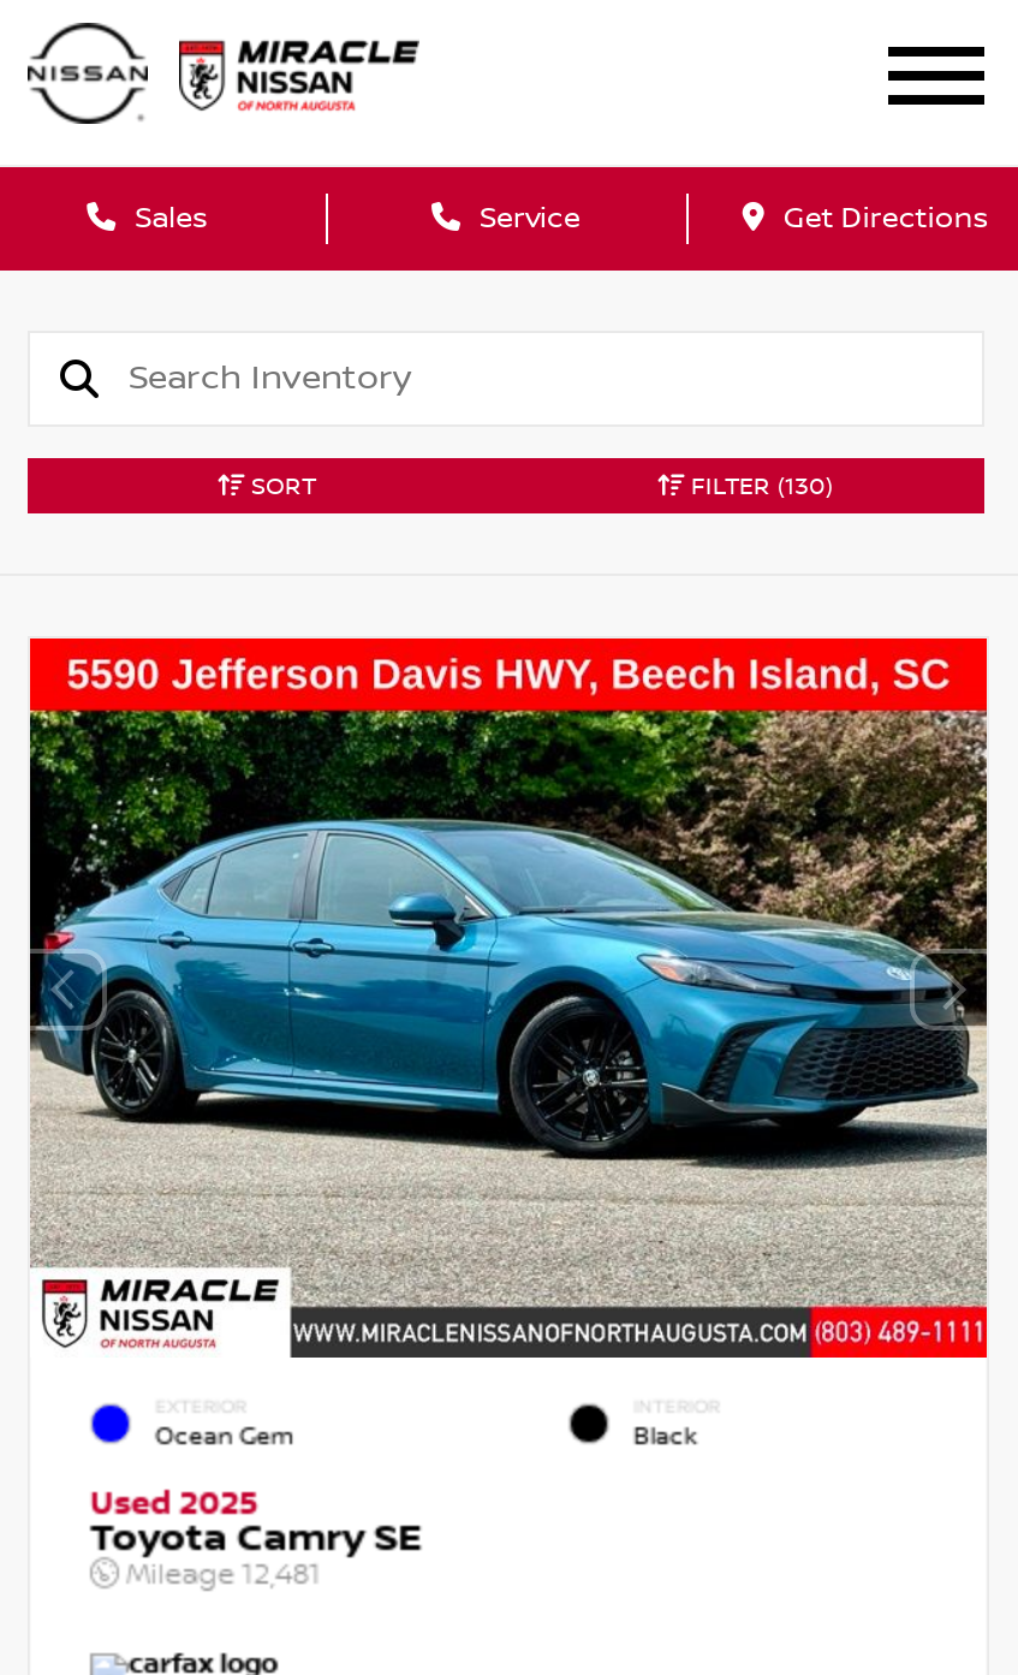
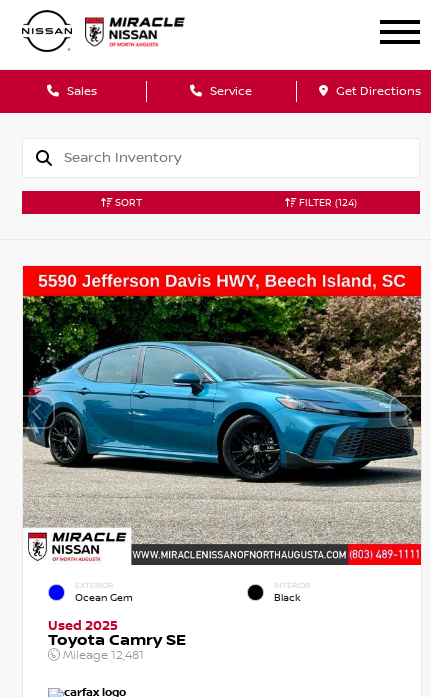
- FILTER (130)
+ FILTER (124)
